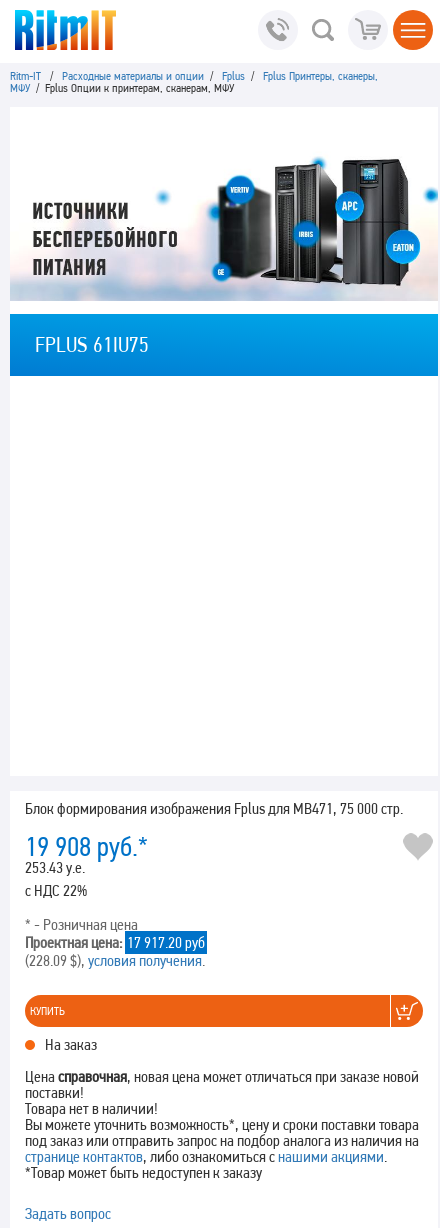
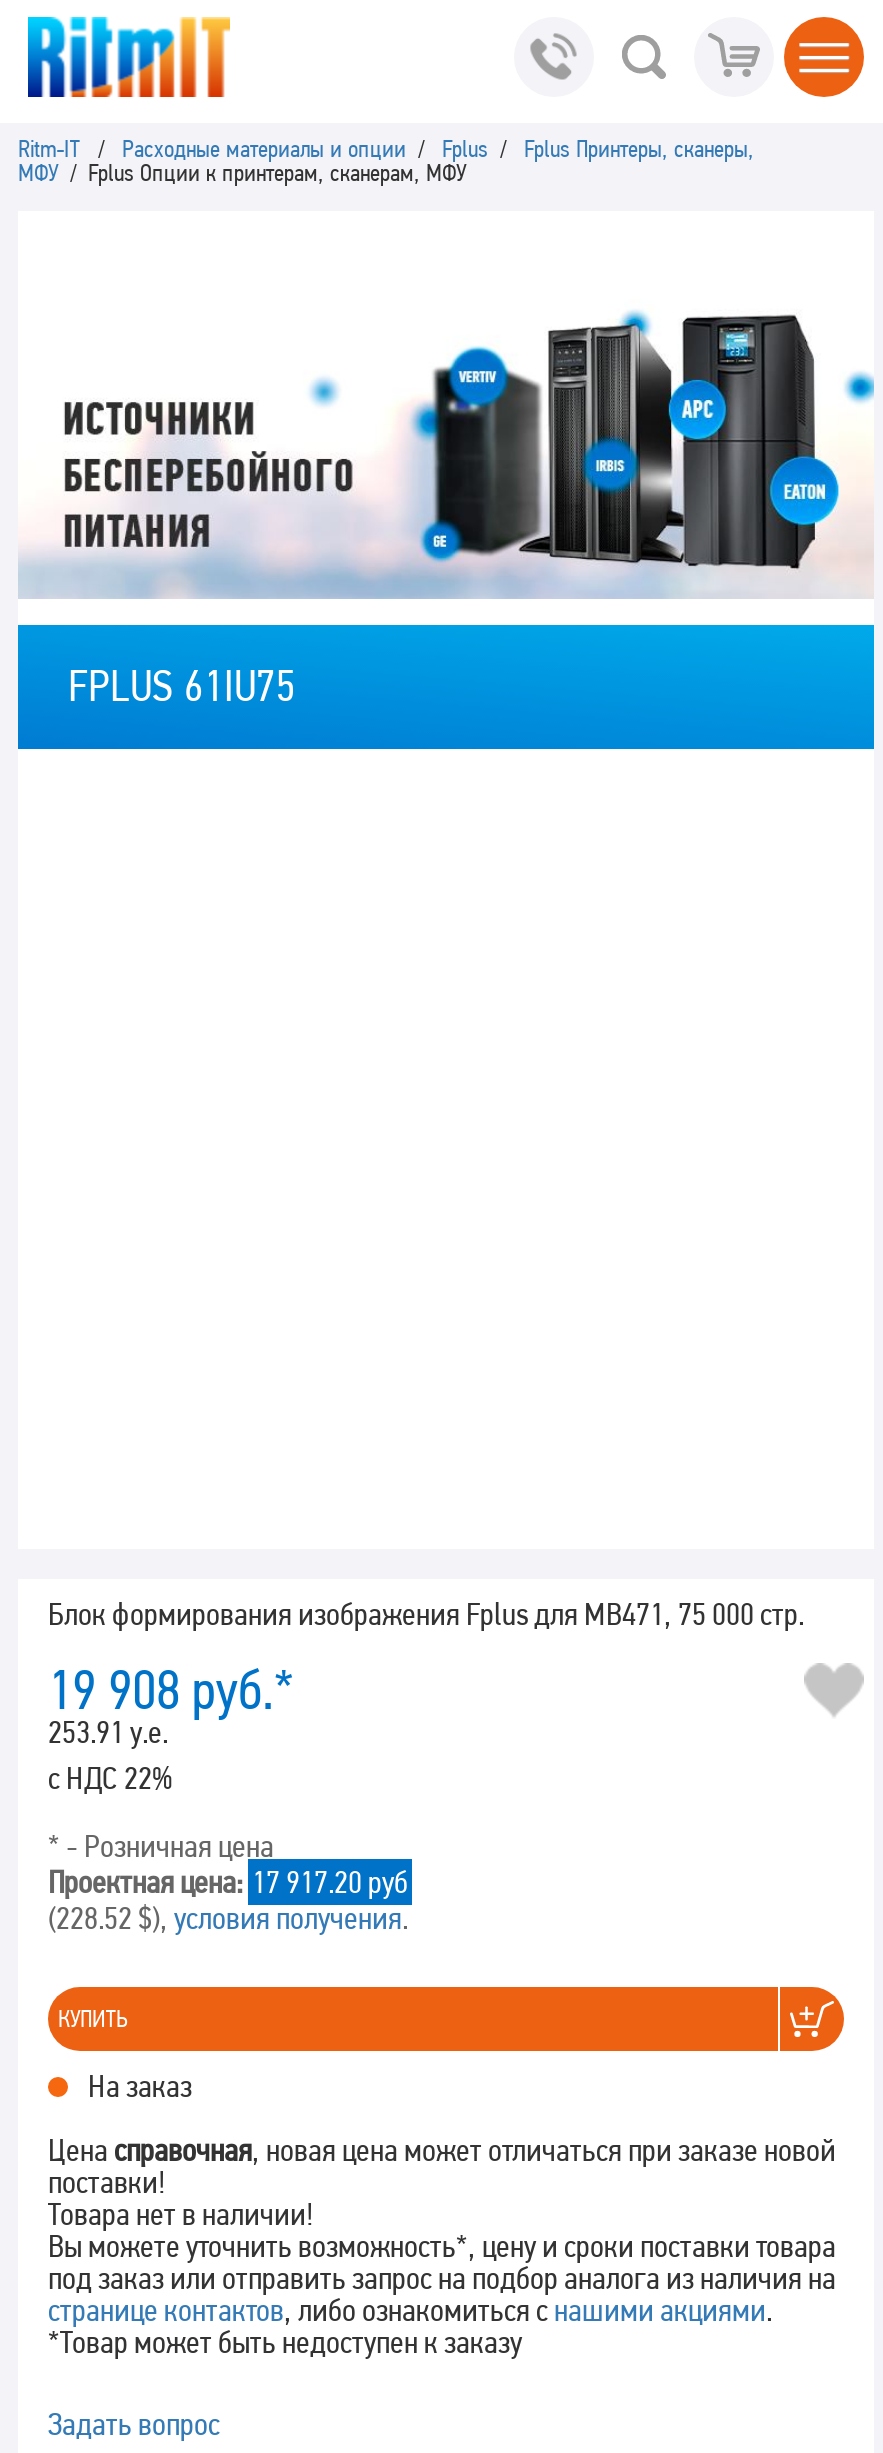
- 253.43 у.е.
+ 253.91 у.е.

- (228.09 $), условия получения.
+ (228.52 $), условия получения.
